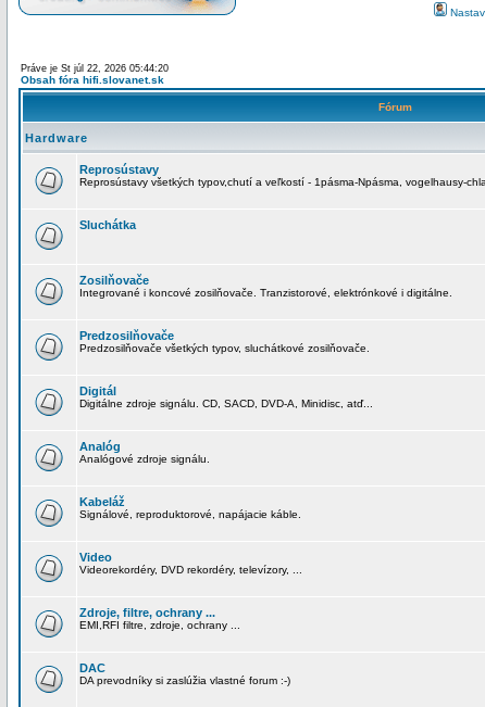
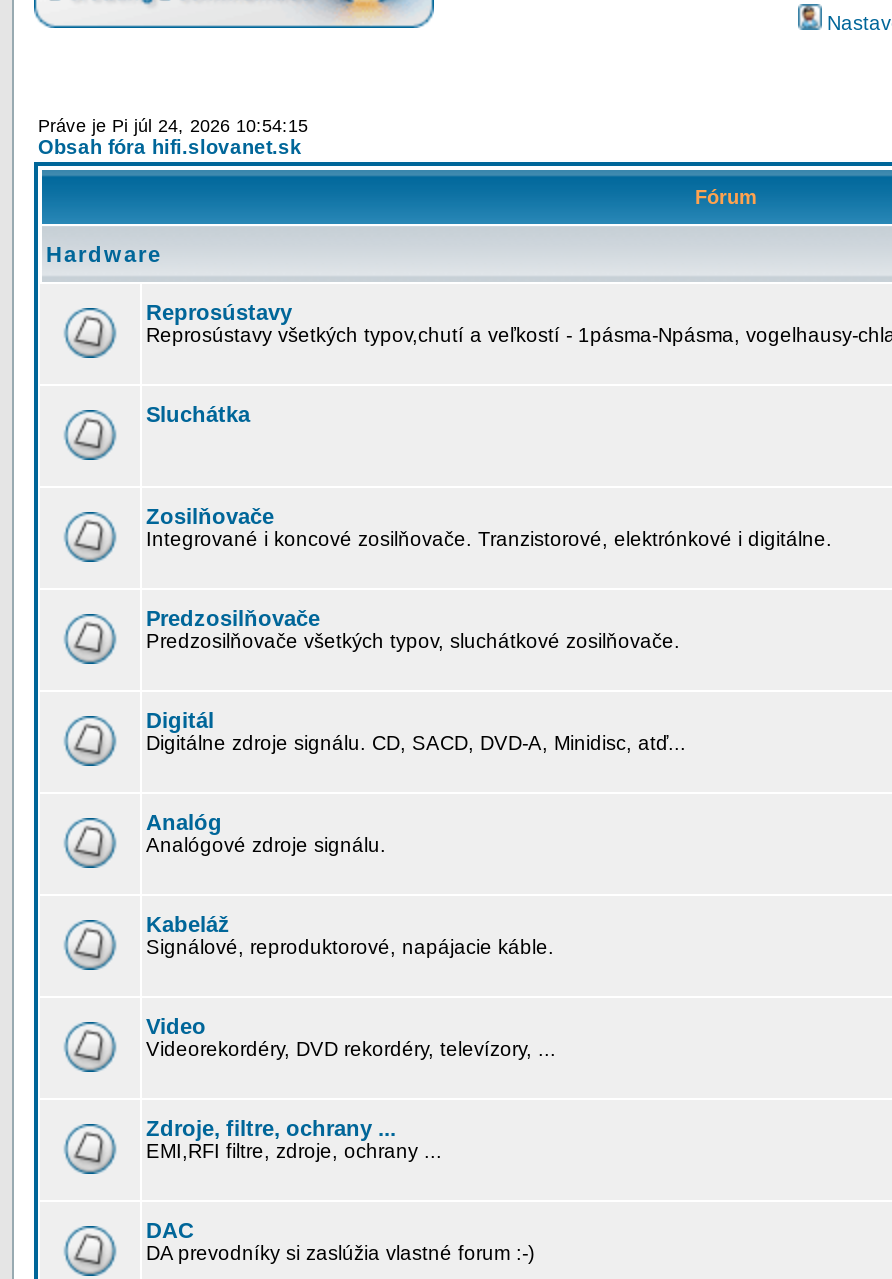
- Práve je St júl 22, 2026 05:44:20
+ Práve je Pi júl 24, 2026 10:54:15
